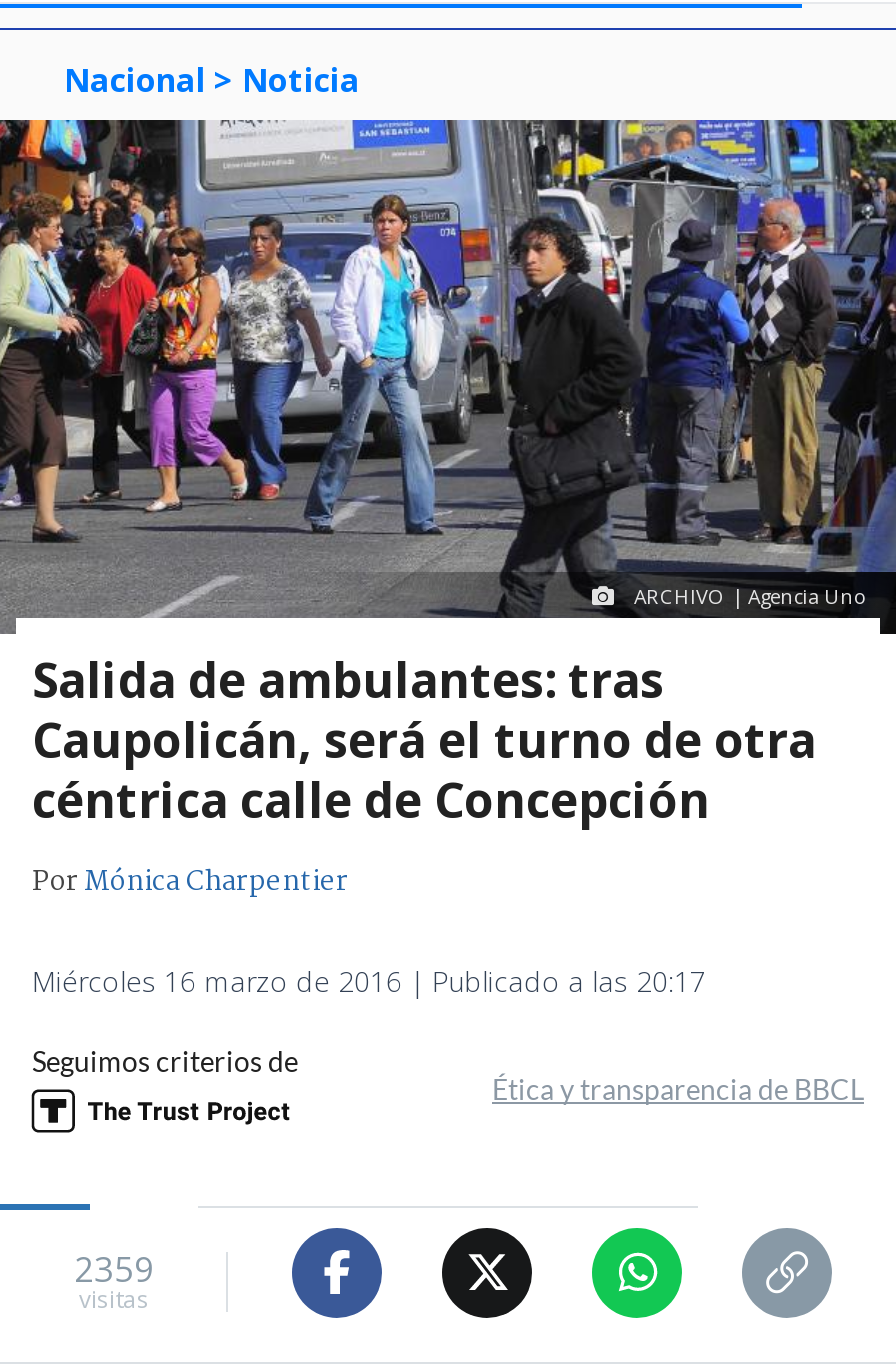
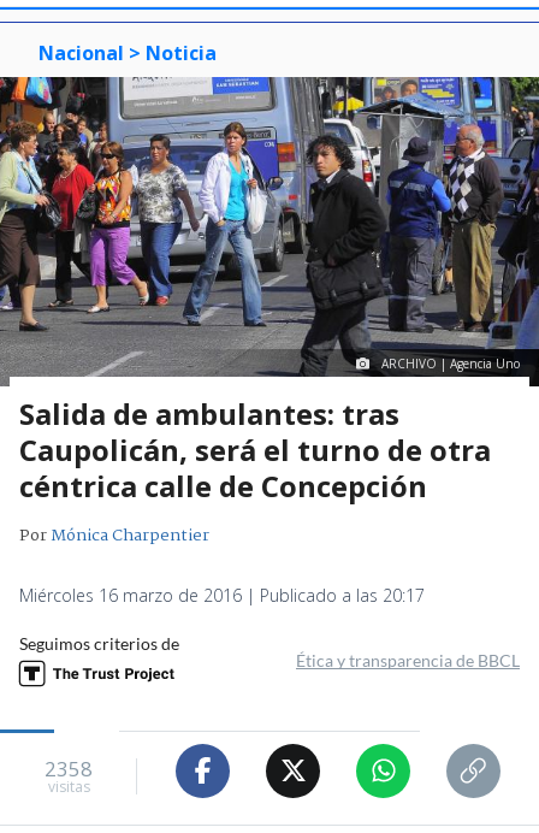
- 2359
+ 2358
